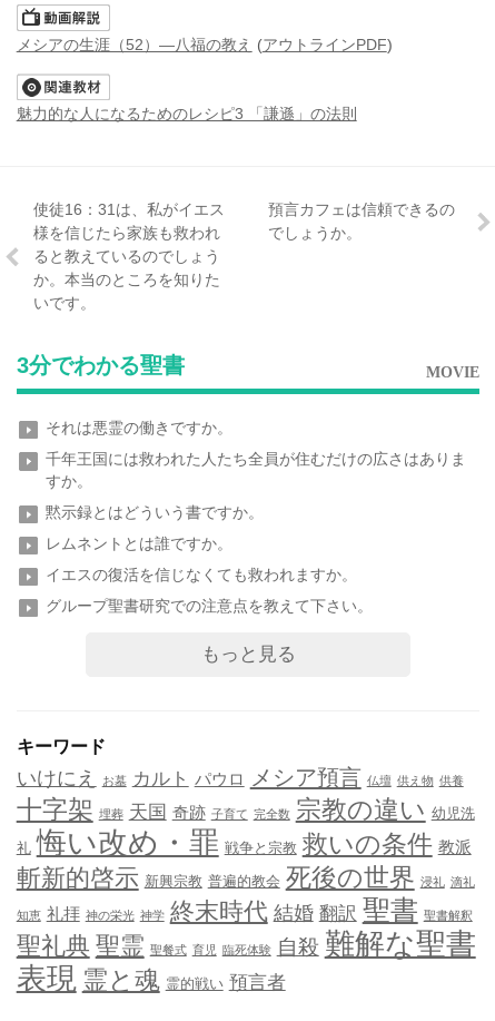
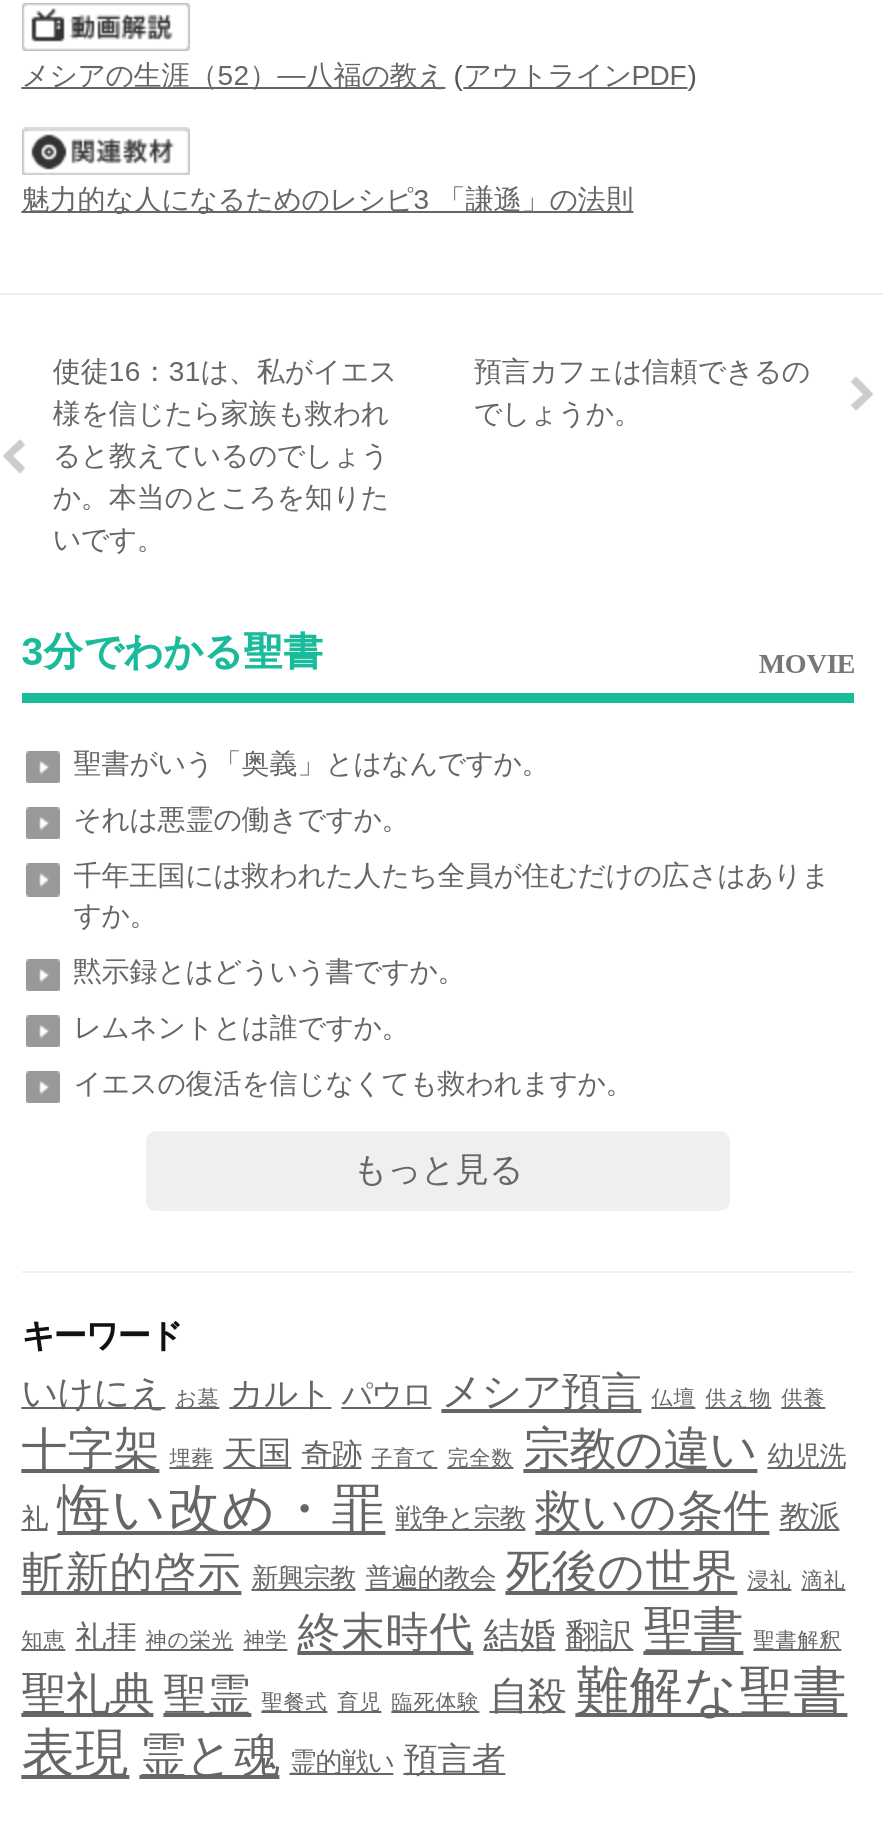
+ 聖書がいう「奥義」とはなんですか。

moved down: それは悪霊の働きですか。 | 千年王国には救われた人たち全員が住むだけの広さはありま | すか。 | 黙示録とはどういう書ですか。 | レムネントとは誰ですか。 | イエスの復活を信じなくても救われますか。

- グループ聖書研究での注意点を教えて下さい。
